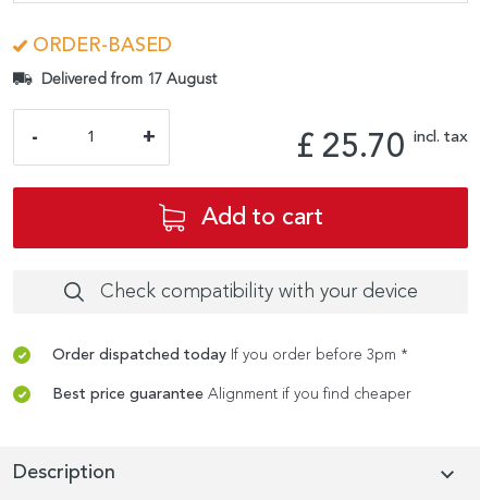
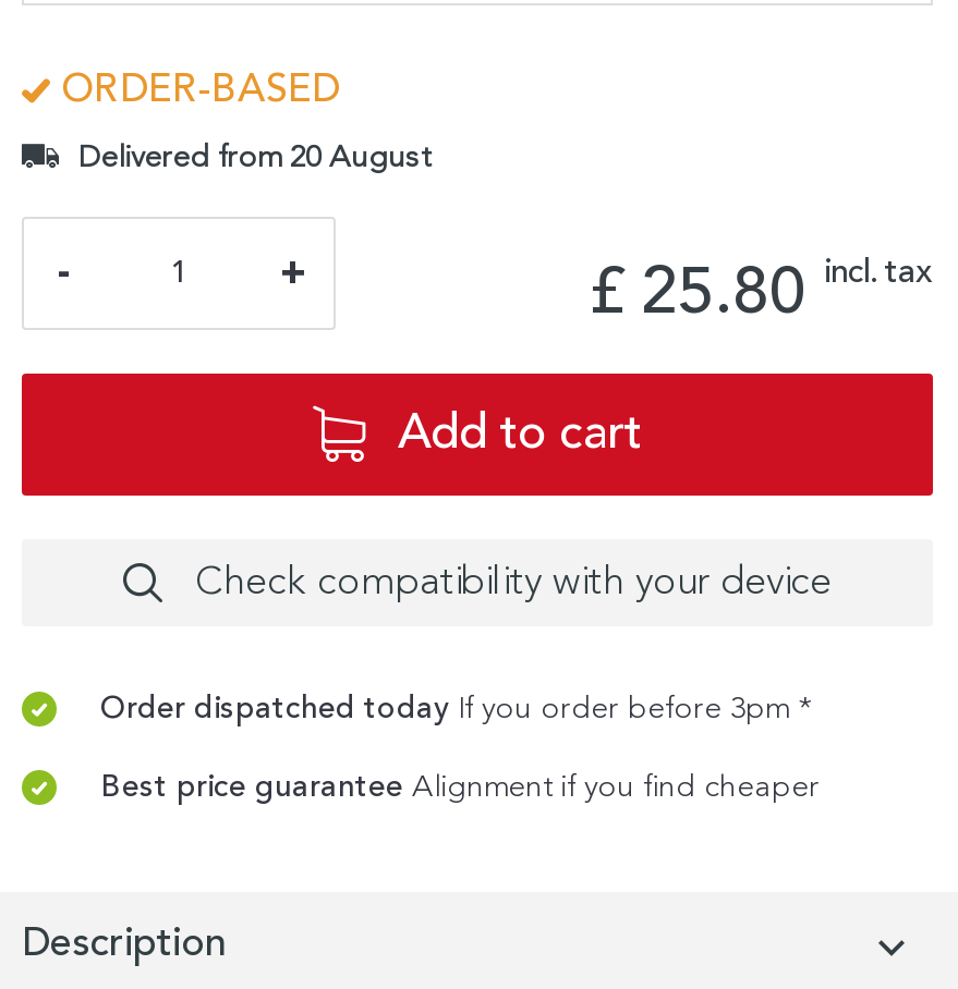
- Delivered from 17 August
+ Delivered from 20 August

- £ 25.70 incl. tax
+ £ 25.80 incl. tax
